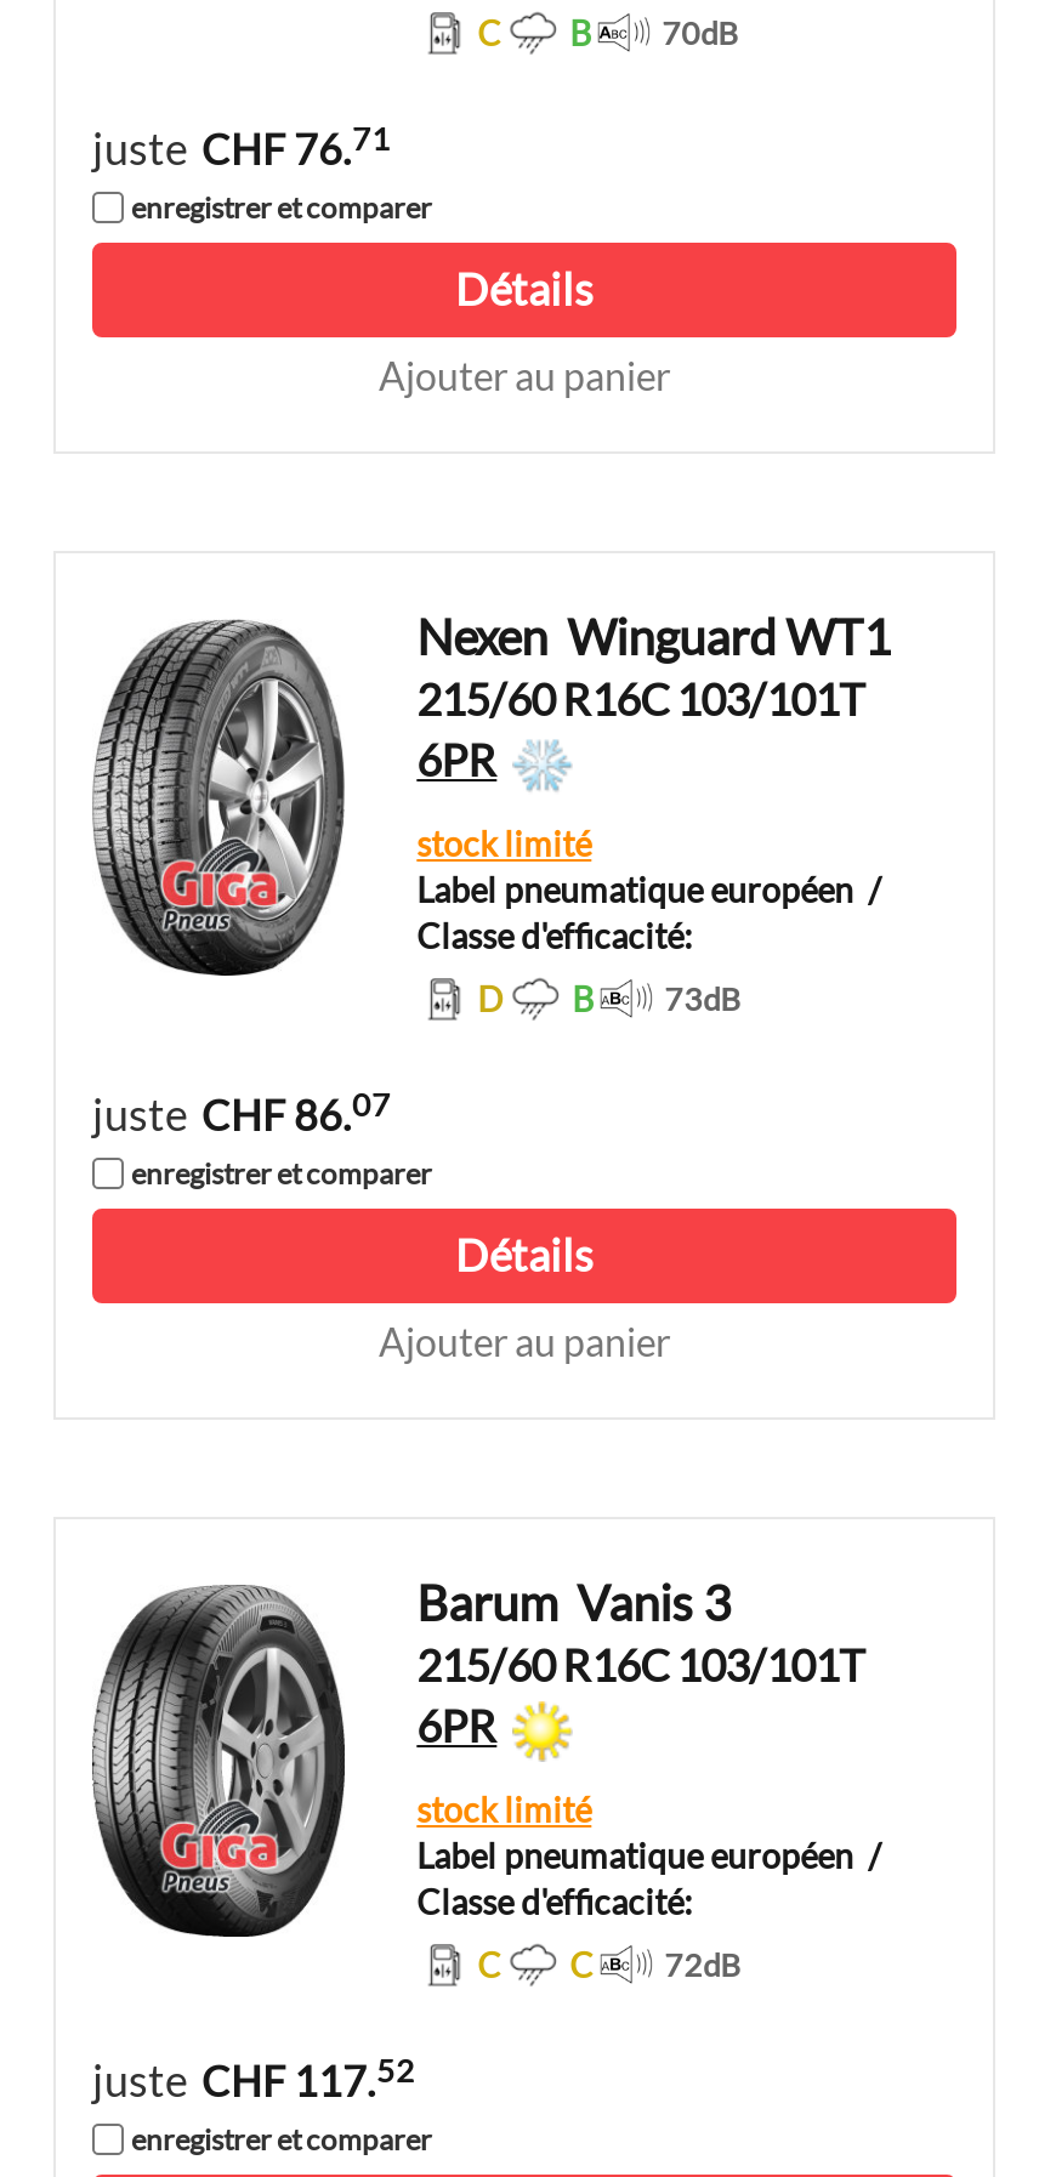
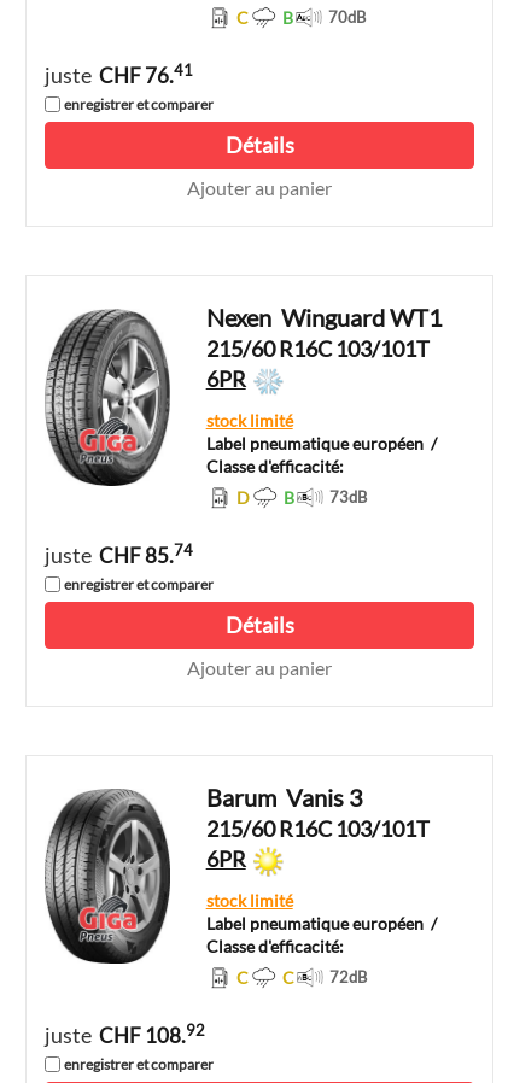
- juste CHF 76.71
+ juste CHF 76.41

- juste CHF 86.07
+ juste CHF 85.74

- juste CHF 117.52
+ juste CHF 108.92
